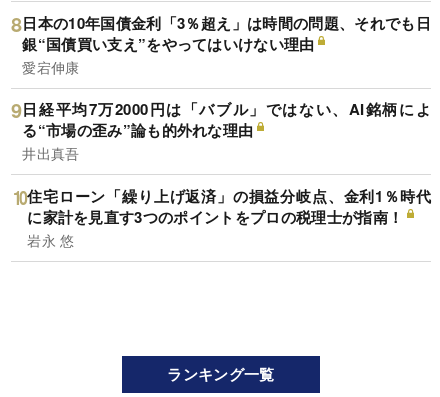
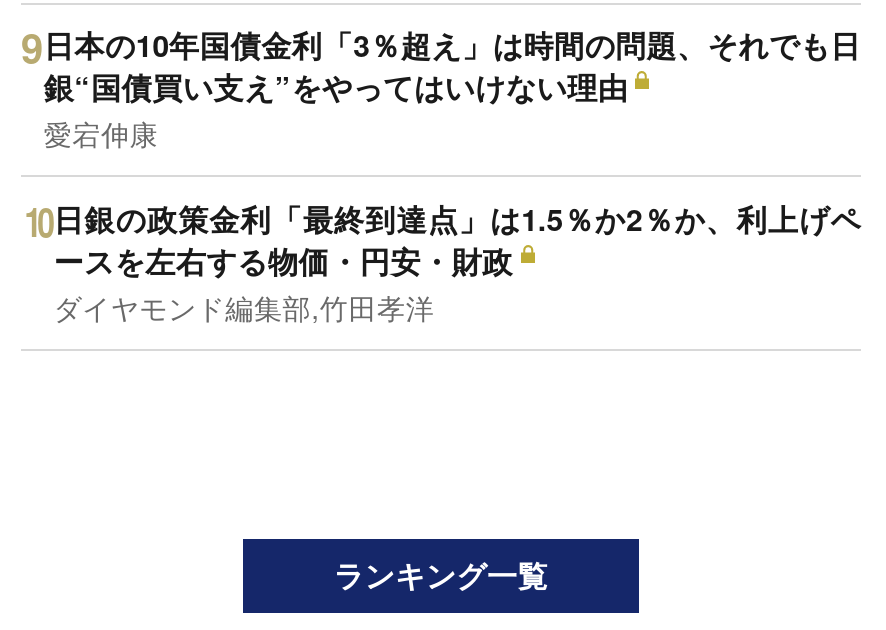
- 日経平均7万2000円は「バブル」ではない、AI銘柄によ
- る“市場の歪み”論も的外れな理由
- 井出真吾
- 住宅ローン「繰り上げ返済」の損益分岐点、金利1％時代
- に家計を見直す3つのポイントをプロの税理士が指南！
- 岩永 悠
+ 日銀の政策金利「最終到達点」は1.5％か2％か、利上げペ
+ ースを左右する物価・円安・財政
+ ダイヤモンド編集部,竹田孝洋
